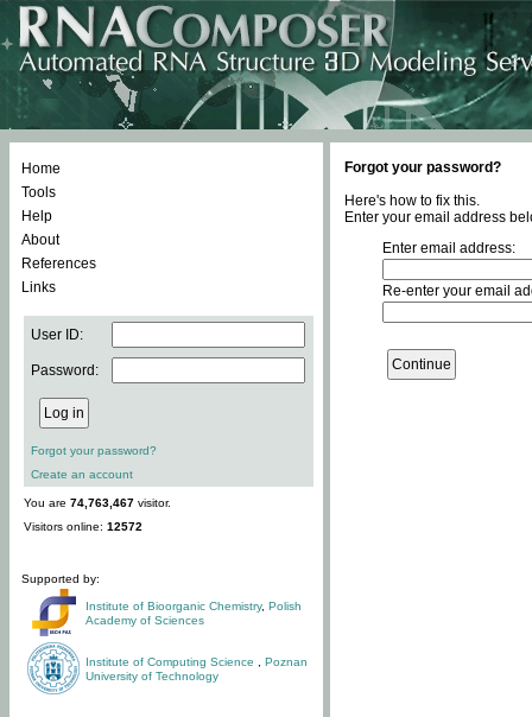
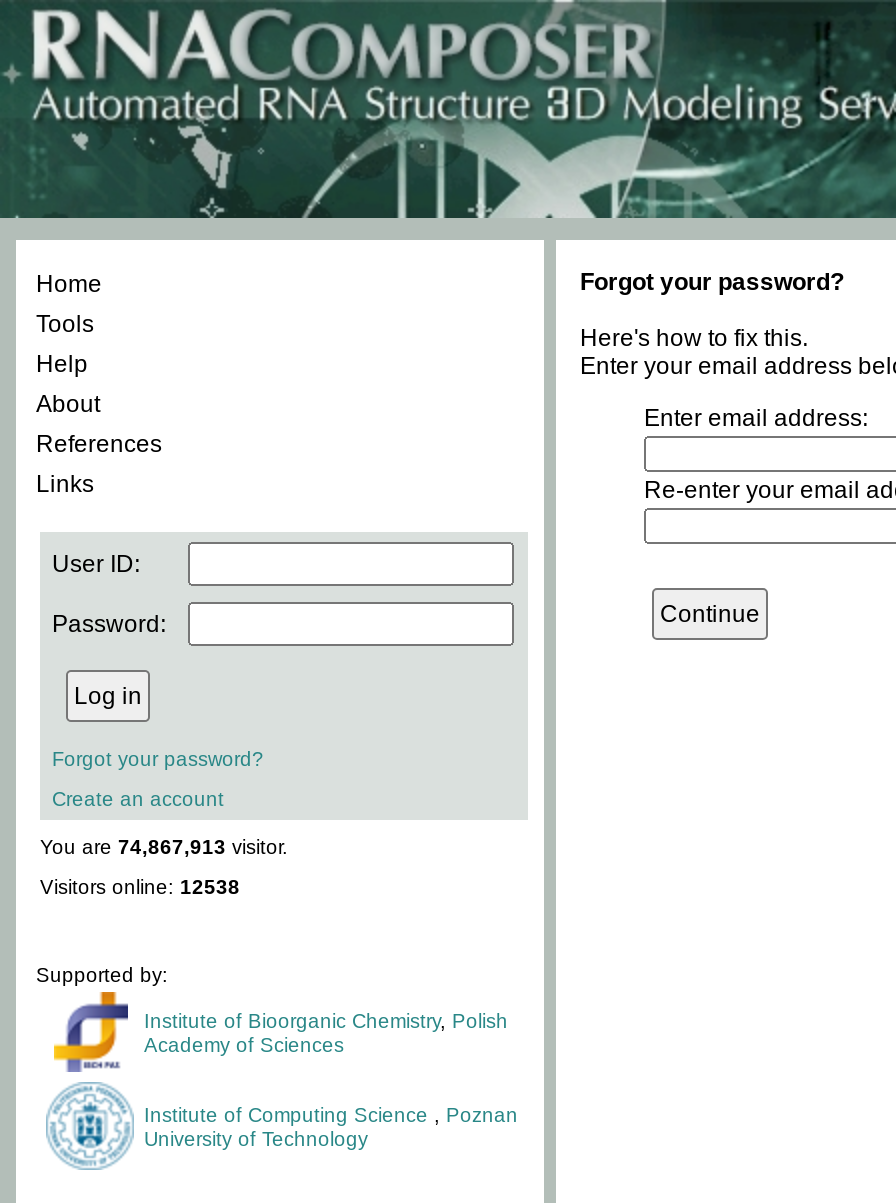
- You are 74,763,467 visitor.
+ You are 74,867,913 visitor.

- Visitors online: 12572
+ Visitors online: 12538
